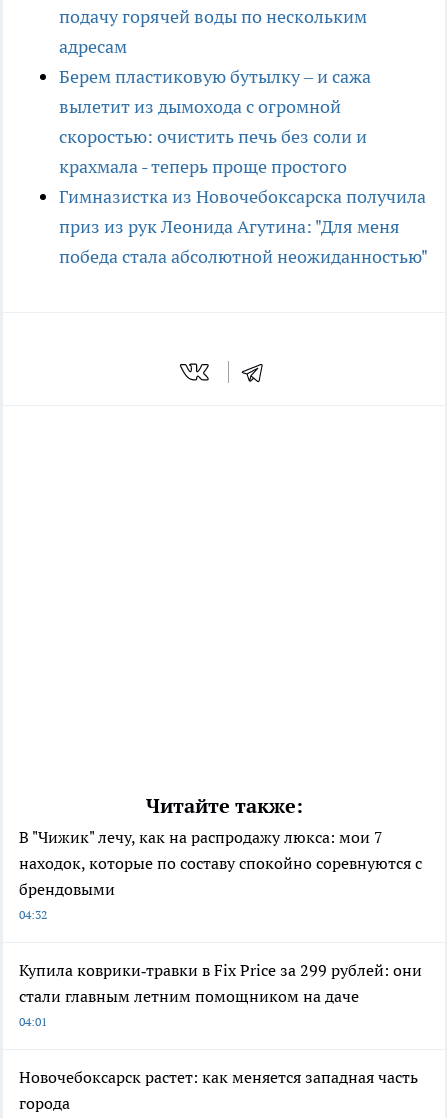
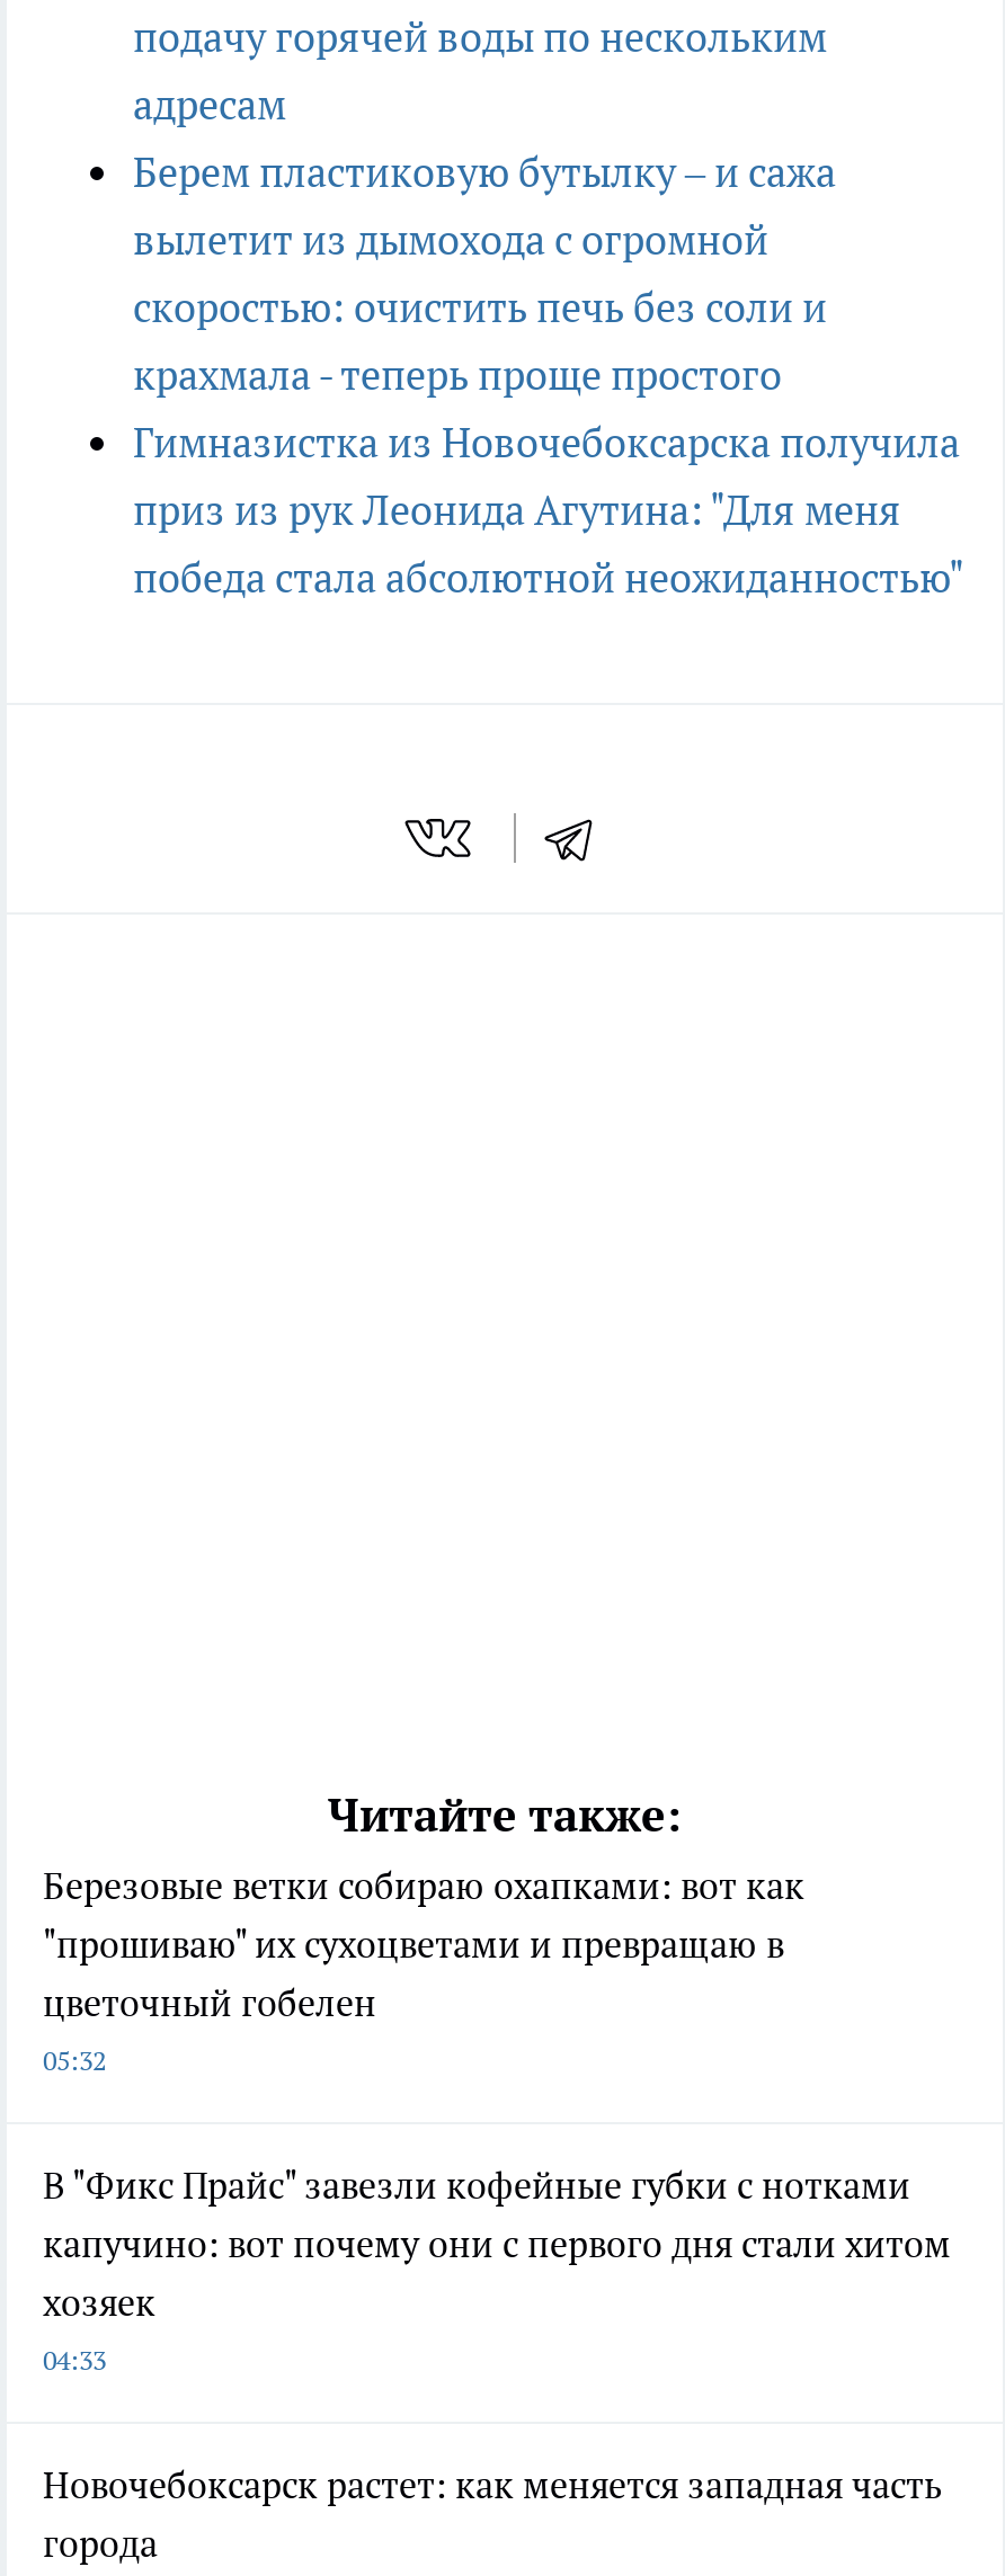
- В "Чижик" лечу, как на распродажу люкса: мои 7
- находок, которые по составу спокойно соревнуются с
- брендовыми
- 04:32
+ Березовые ветки собираю охапками: вот как
+ "прошиваю" их сухоцветами и превращаю в
+ цветочный гобелен
+ 05:32

- Купила коврики‑травки в Fix Price за 299 рублей: они
- стали главным летним помощником на даче
- 04:01
+ В "Фикс Прайс" завезли кофейные губки с нотками
+ капучино: вот почему они с первого дня стали хитом
+ хозяек
+ 04:33
